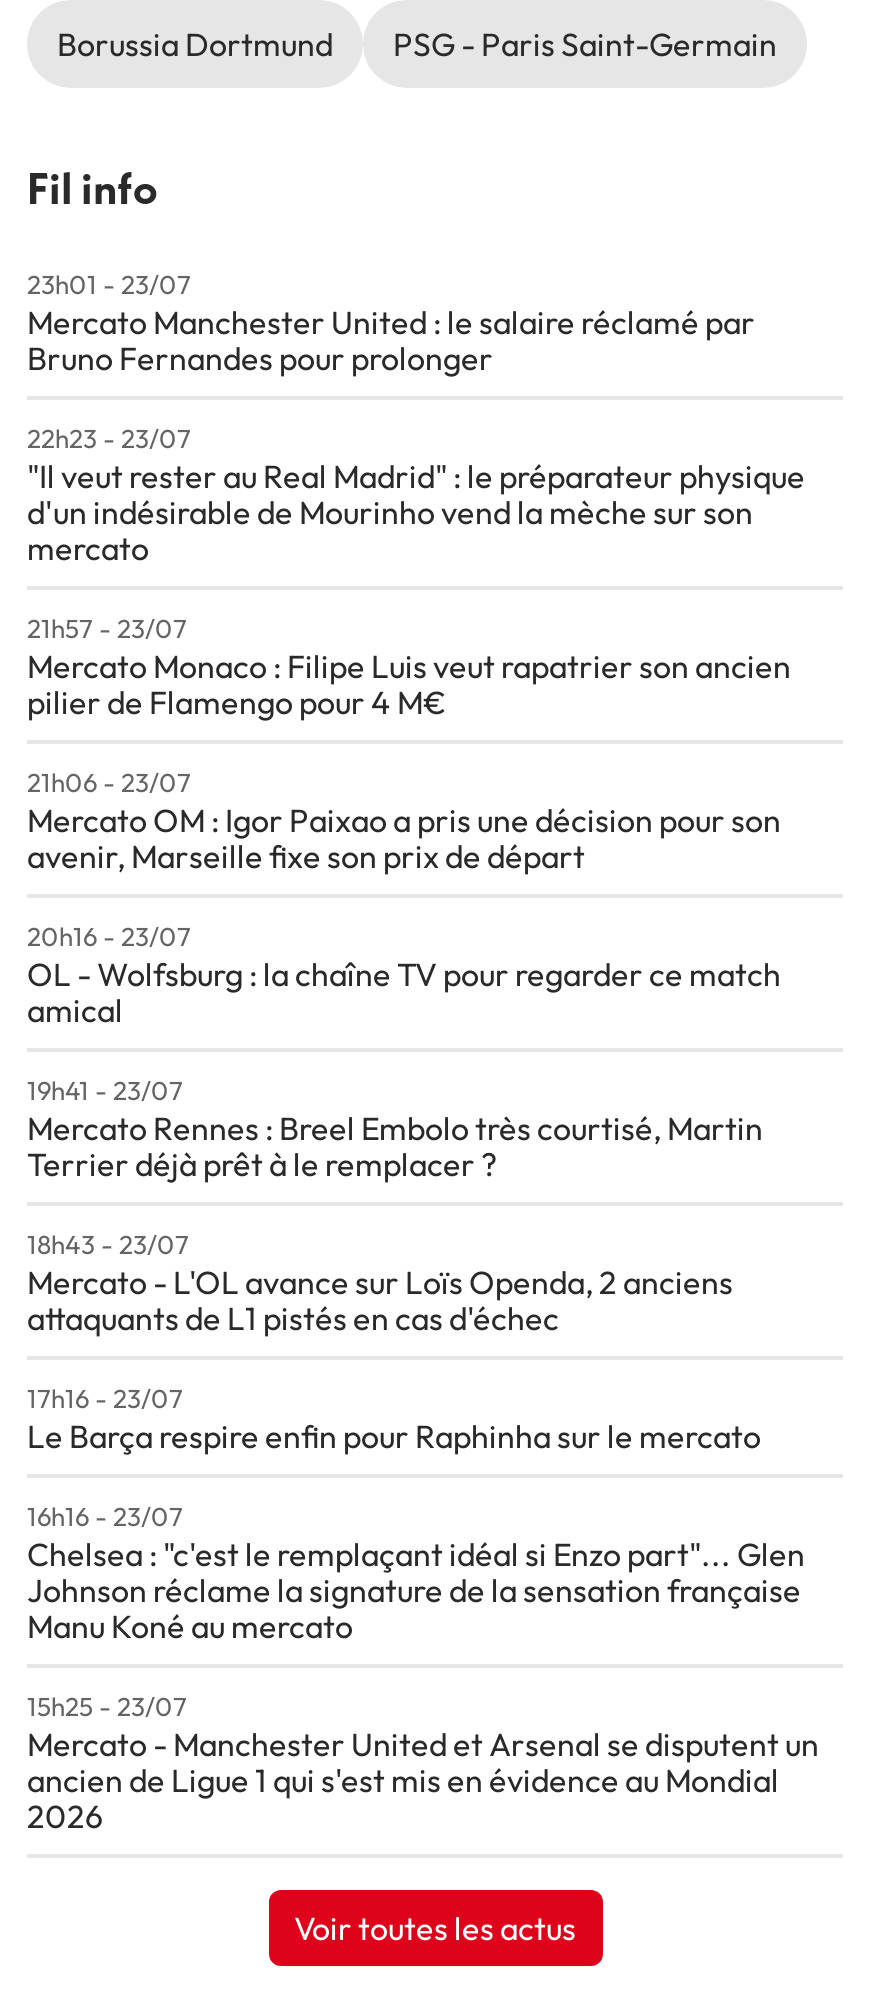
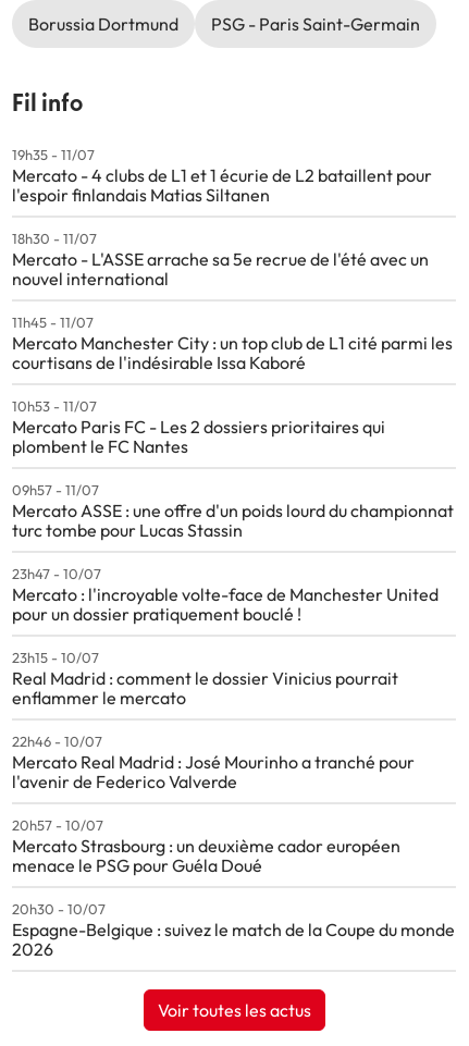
- 23h01 - 23/07
- Mercato Manchester United : le salaire réclamé par
- Bruno Fernandes pour prolonger
+ 19h35 - 11/07
+ Mercato - 4 clubs de L1 et 1 écurie de L2 bataillent pour
+ l'espoir finlandais Matias Siltanen

- 22h23 - 23/07
- "Il veut rester au Real Madrid" : le préparateur physique
- d'un indésirable de Mourinho vend la mèche sur son
- mercato
+ 18h30 - 11/07
+ Mercato - L'ASSE arrache sa 5e recrue de l'été avec un
+ nouvel international

- 21h57 - 23/07
- Mercato Monaco : Filipe Luis veut rapatrier son ancien
- pilier de Flamengo pour 4 M€
+ 11h45 - 11/07
+ Mercato Manchester City : un top club de L1 cité parmi les
+ courtisans de l'indésirable Issa Kaboré

- 21h06 - 23/07
- Mercato OM : Igor Paixao a pris une décision pour son
- avenir, Marseille fixe son prix de départ
+ 10h53 - 11/07
+ Mercato Paris FC - Les 2 dossiers prioritaires qui
+ plombent le FC Nantes

- 20h16 - 23/07
- OL - Wolfsburg : la chaîne TV pour regarder ce match
- amical
+ 09h57 - 11/07
+ Mercato ASSE : une offre d'un poids lourd du championnat
+ turc tombe pour Lucas Stassin

- 19h41 - 23/07
- Mercato Rennes : Breel Embolo très courtisé, Martin
- Terrier déjà prêt à le remplacer ?
+ 23h47 - 10/07
+ Mercato : l'incroyable volte-face de Manchester United
+ pour un dossier pratiquement bouclé !

- 18h43 - 23/07
- Mercato - L'OL avance sur Loïs Openda, 2 anciens
- attaquants de L1 pistés en cas d'échec
+ 23h15 - 10/07
+ Real Madrid : comment le dossier Vinicius pourrait
+ enflammer le mercato

- 17h16 - 23/07
- Le Barça respire enfin pour Raphinha sur le mercato
+ 22h46 - 10/07
+ Mercato Real Madrid : José Mourinho a tranché pour
+ l'avenir de Federico Valverde

- 16h16 - 23/07
- Chelsea : "c'est le remplaçant idéal si Enzo part"... Glen
- Johnson réclame la signature de la sensation française
- Manu Koné au mercato
+ 20h57 - 10/07
+ Mercato Strasbourg : un deuxième cador européen
+ menace le PSG pour Guéla Doué

- 15h25 - 23/07
- Mercato - Manchester United et Arsenal se disputent un
- ancien de Ligue 1 qui s'est mis en évidence au Mondial
+ 20h30 - 10/07
+ Espagne-Belgique : suivez le match de la Coupe du monde
